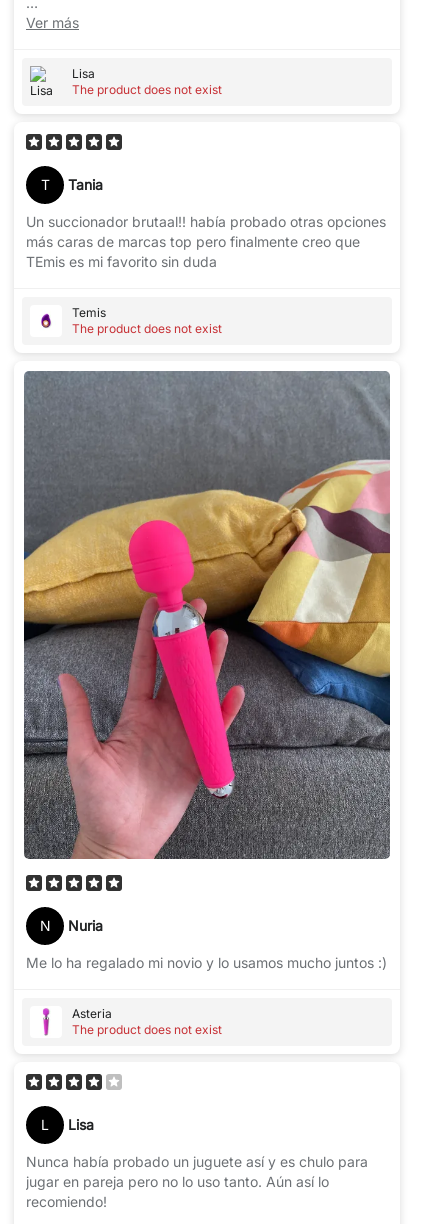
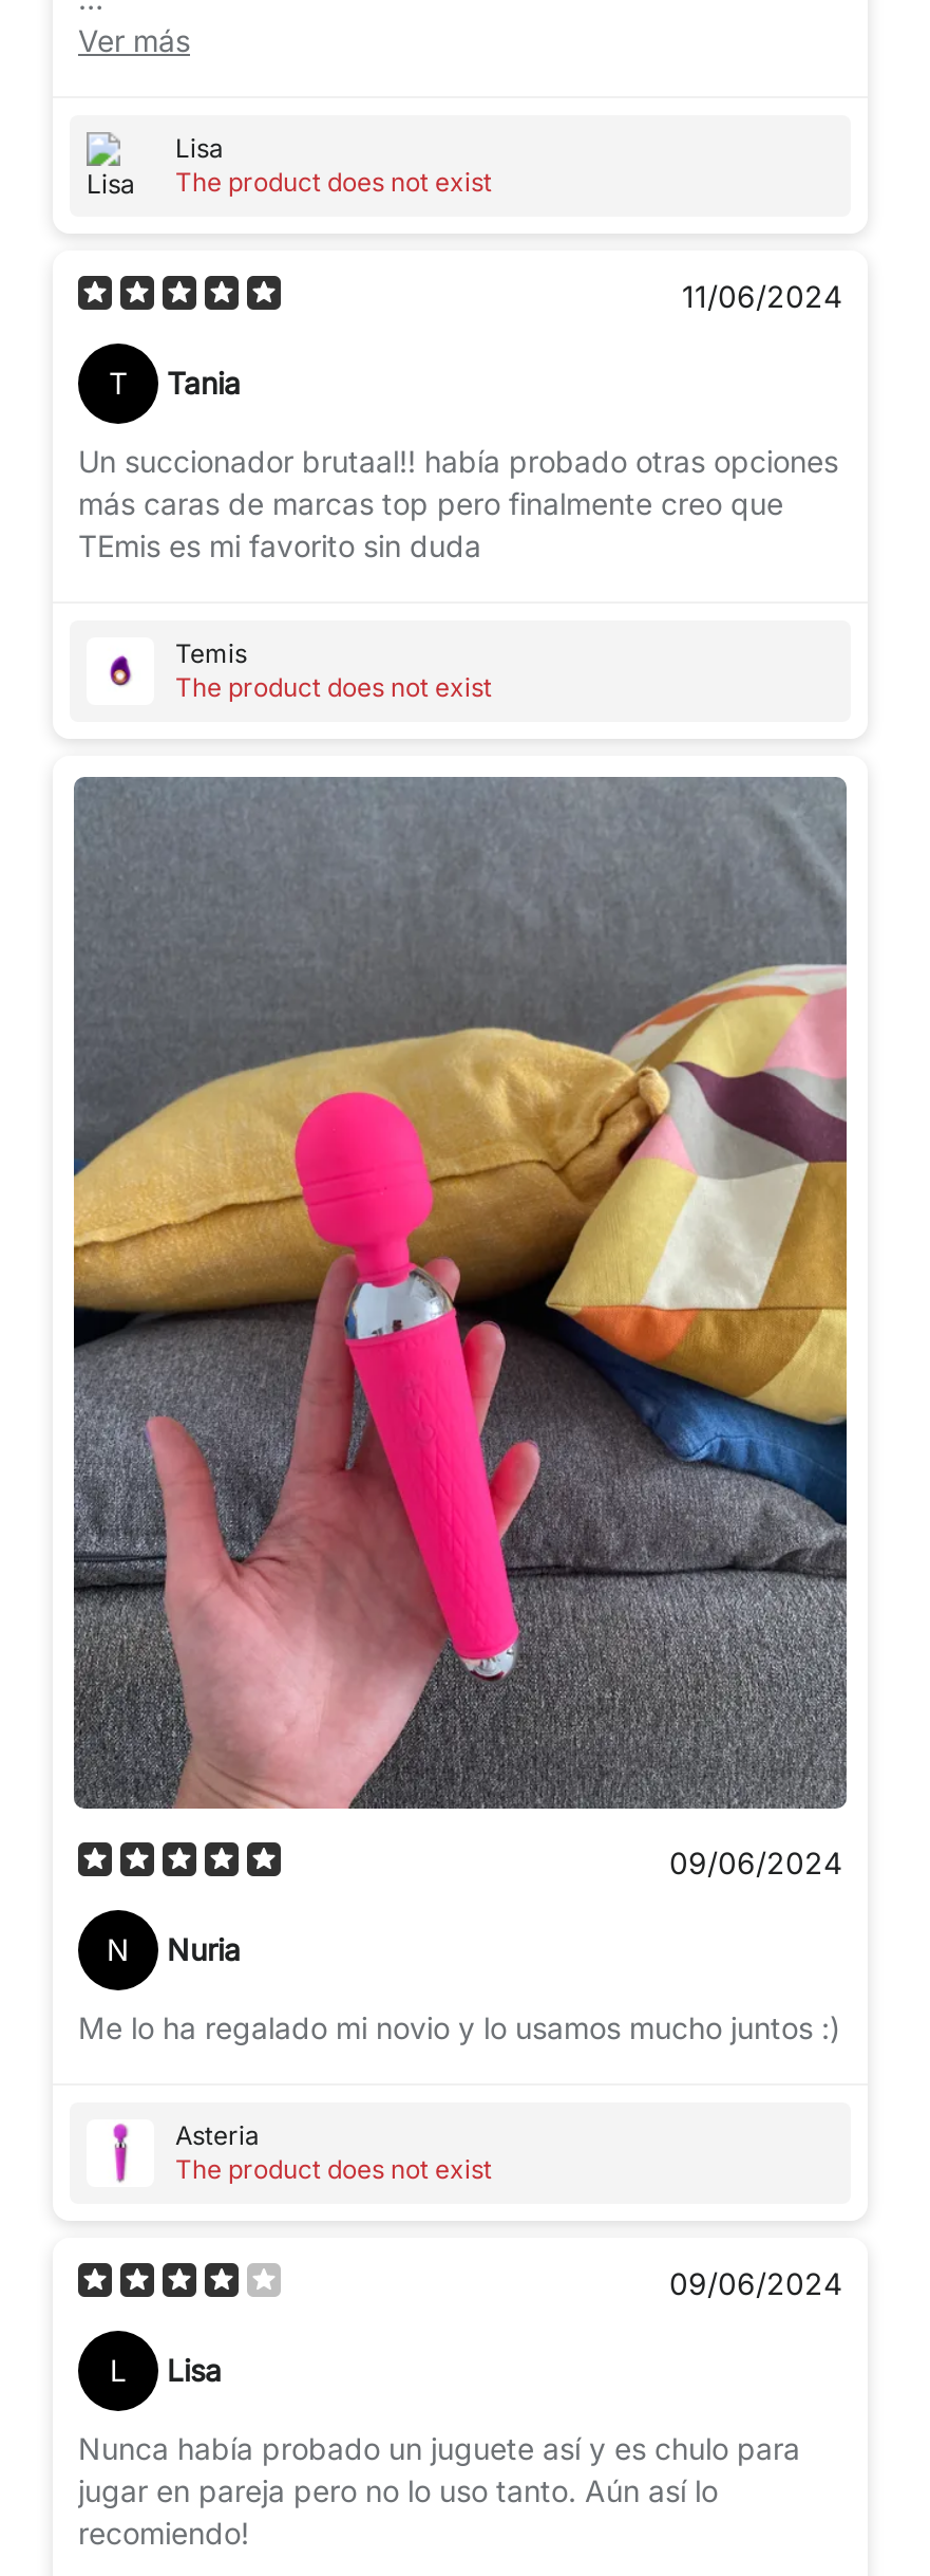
+ 11/06/2024

+ 09/06/2024

+ 09/06/2024
